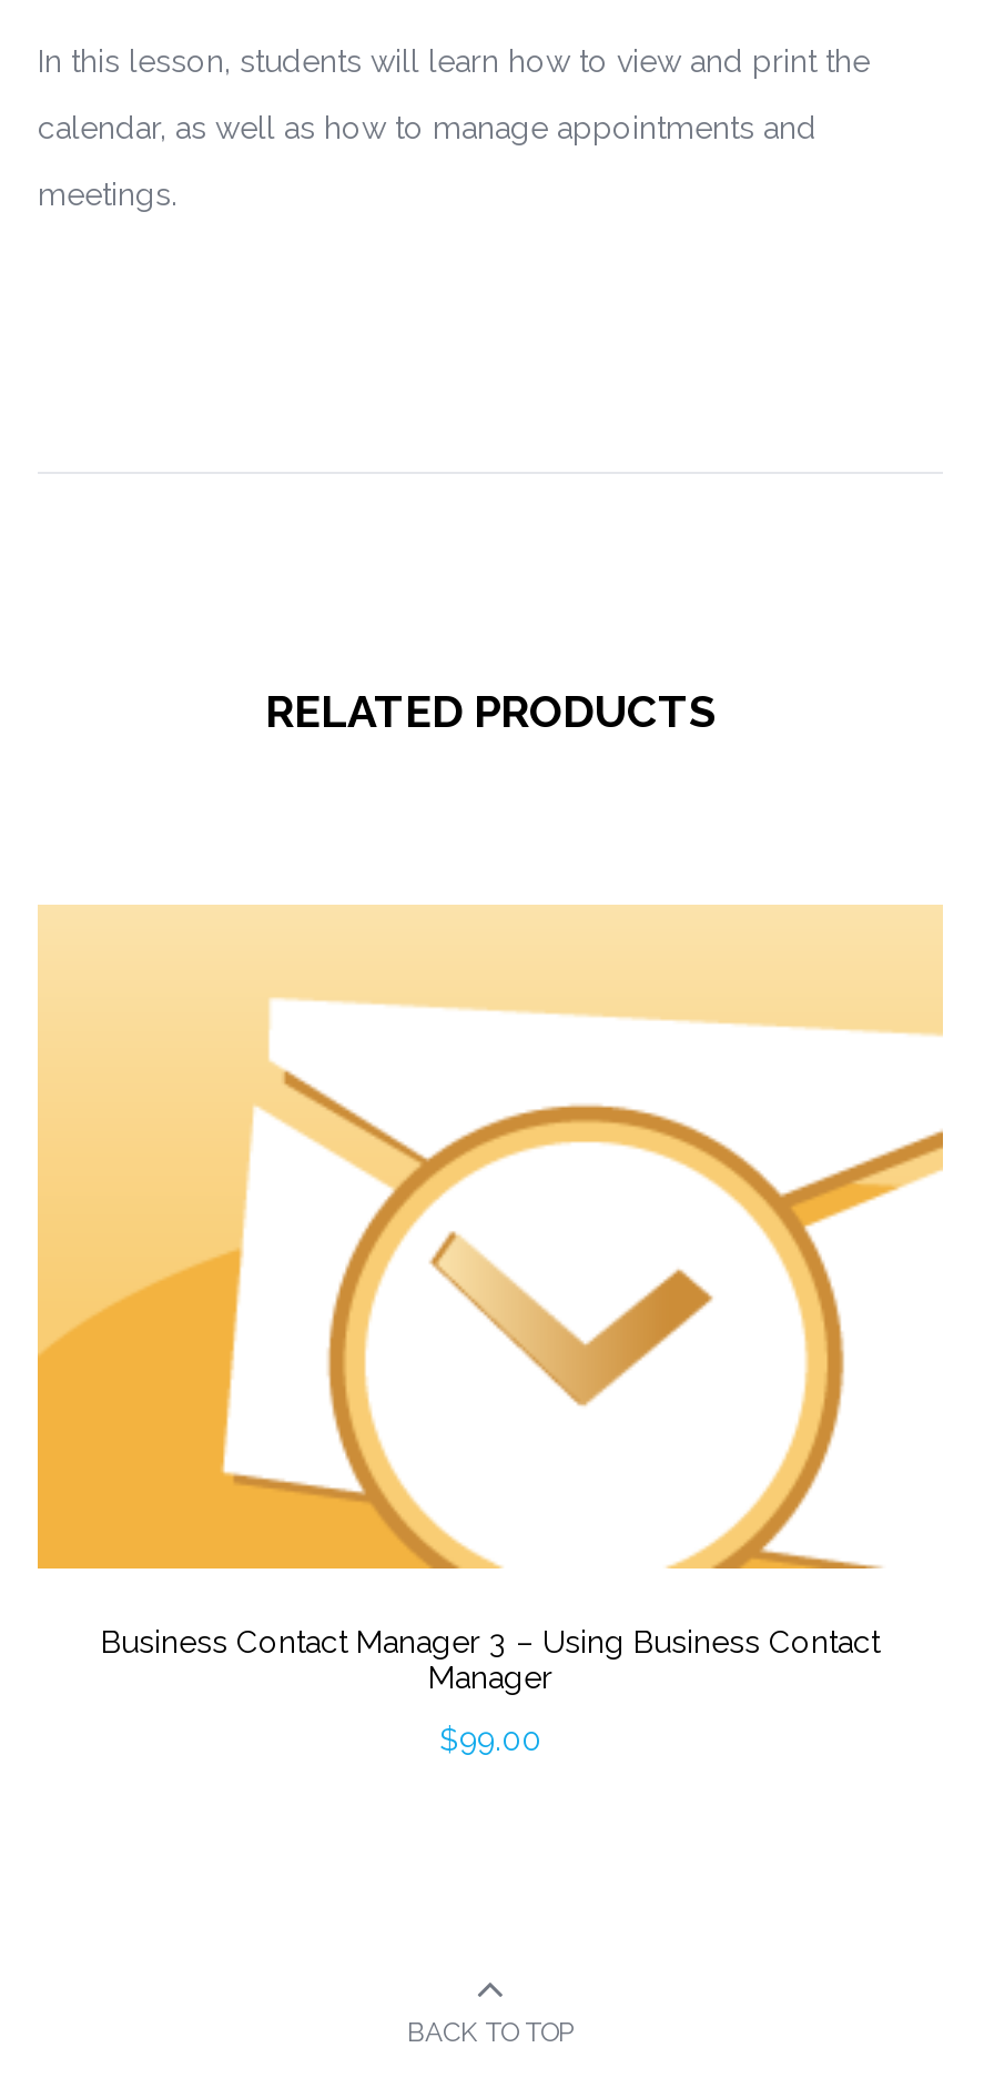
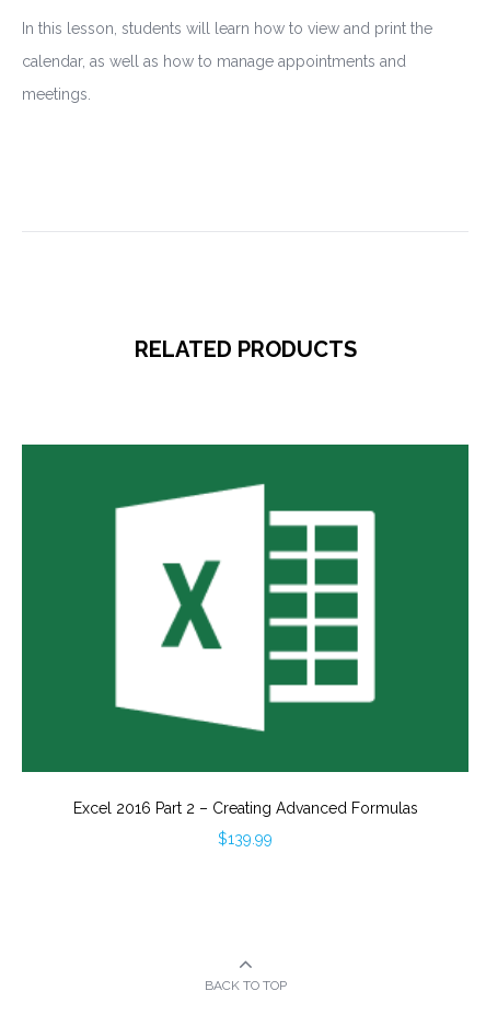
- [image]
- Business Contact Manager 3 – Using Business Contact
- Manager
+ [image]
+ Excel 2016 Part 2 – Creating Advanced Formulas

- $99.00
+ $139.99
